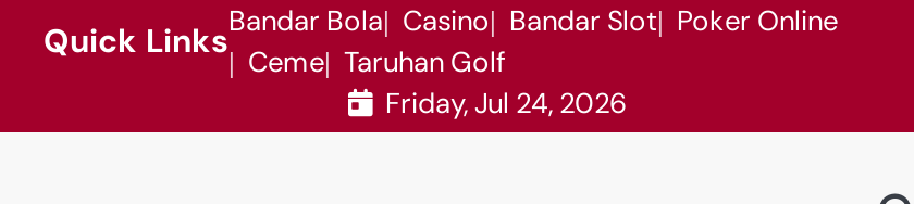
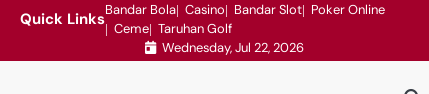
- Friday, Jul 24, 2026
+ Wednesday, Jul 22, 2026
